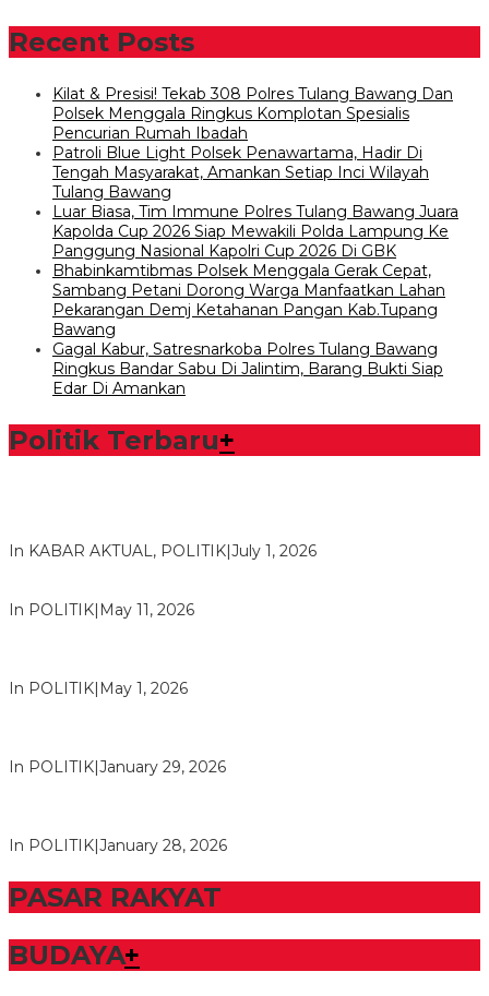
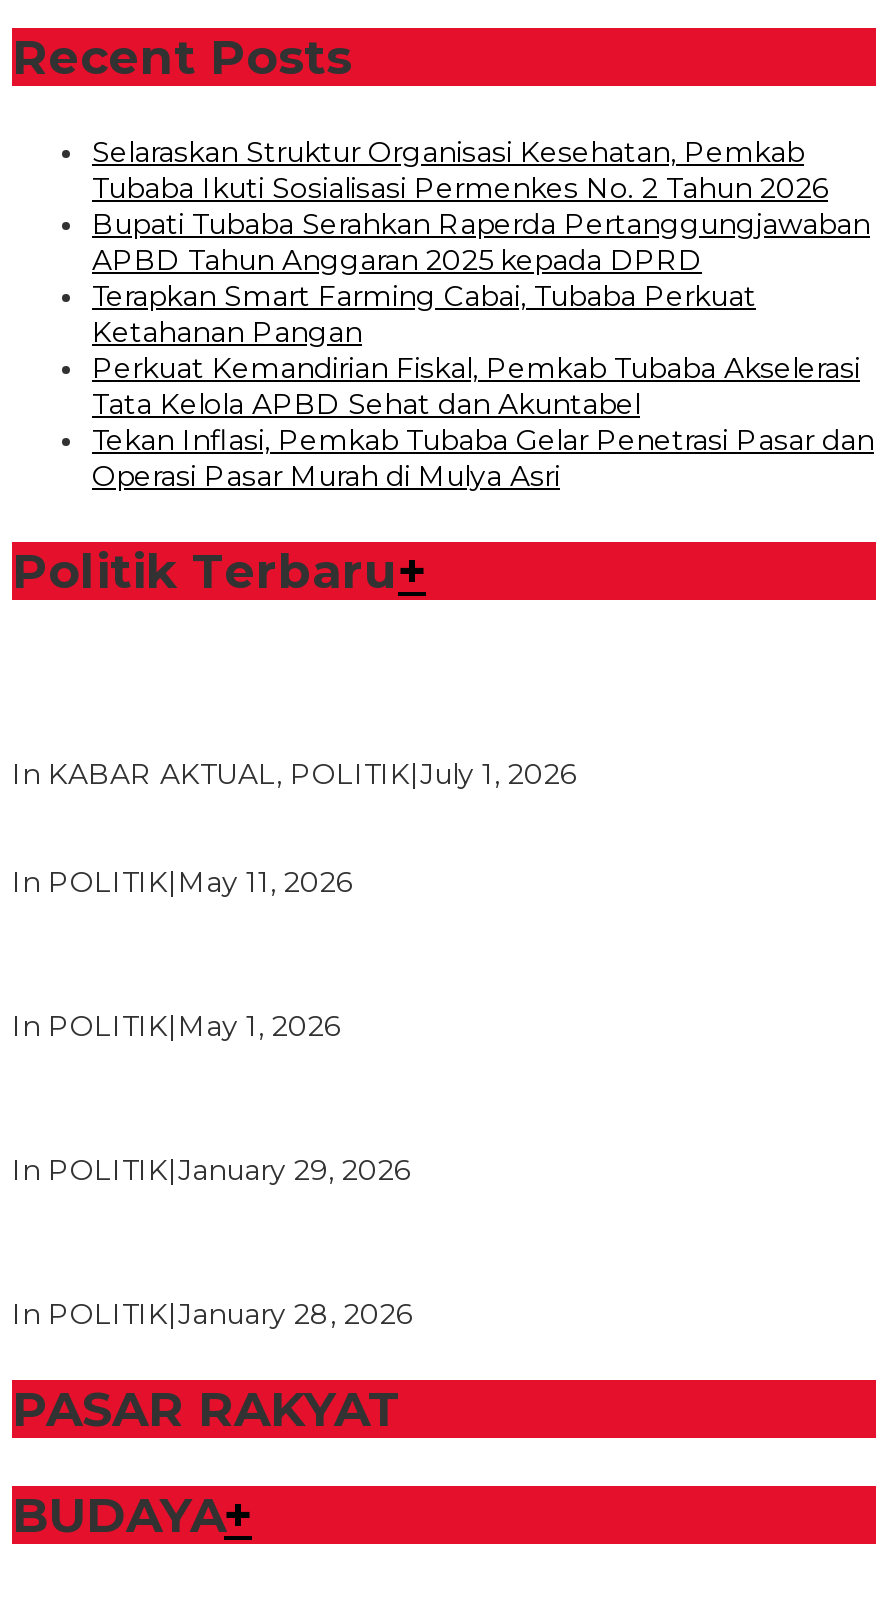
- Kilat & Presisi! Tekab 308 Polres Tulang Bawang Dan
- Polsek Menggala Ringkus Komplotan Spesialis
- Pencurian Rumah Ibadah
- Patroli Blue Light Polsek Penawartama, Hadir Di
- Tengah Masyarakat, Amankan Setiap Inci Wilayah
- Tulang Bawang
- Luar Biasa, Tim Immune Polres Tulang Bawang Juara
- Kapolda Cup 2026 Siap Mewakili Polda Lampung Ke
- Panggung Nasional Kapolri Cup 2026 Di GBK
- Bhabinkamtibmas Polsek Menggala Gerak Cepat,
- Sambang Petani Dorong Warga Manfaatkan Lahan
- Pekarangan Demj Ketahanan Pangan Kab.Tupang
- Bawang
- Gagal Kabur, Satresnarkoba Polres Tulang Bawang
- Ringkus Bandar Sabu Di Jalintim, Barang Bukti Siap
- Edar Di Amankan
+ Selaraskan Struktur Organisasi Kesehatan, Pemkab
+ Tubaba Ikuti Sosialisasi Permenkes No. 2 Tahun 2026
+ Bupati Tubaba Serahkan Raperda Pertanggungjawaban
+ APBD Tahun Anggaran 2025 kepada DPRD
+ Terapkan Smart Farming Cabai, Tubaba Perkuat
+ Ketahanan Pangan
+ Perkuat Kemandirian Fiskal, Pemkab Tubaba Akselerasi
+ Tata Kelola APBD Sehat dan Akuntabel
+ Tekan Inflasi, Pemkab Tubaba Gelar Penetrasi Pasar dan
+ Operasi Pasar Murah di Mulya Asri
